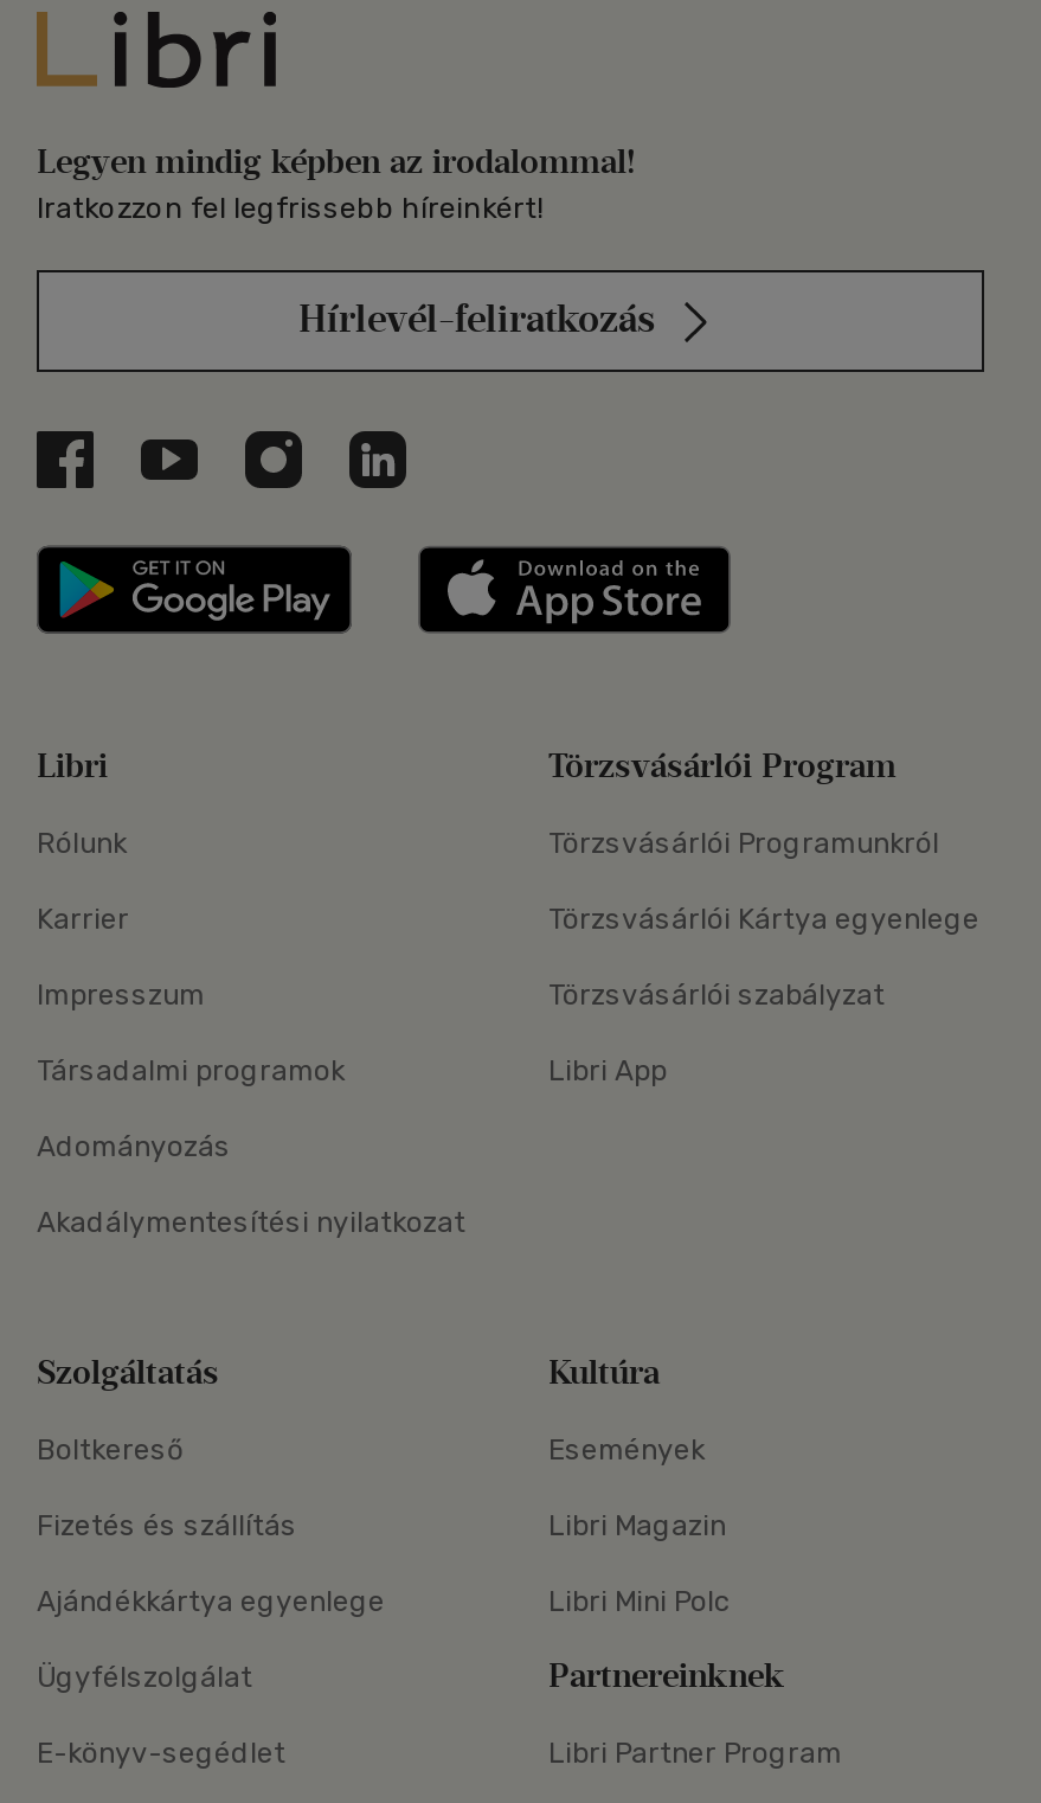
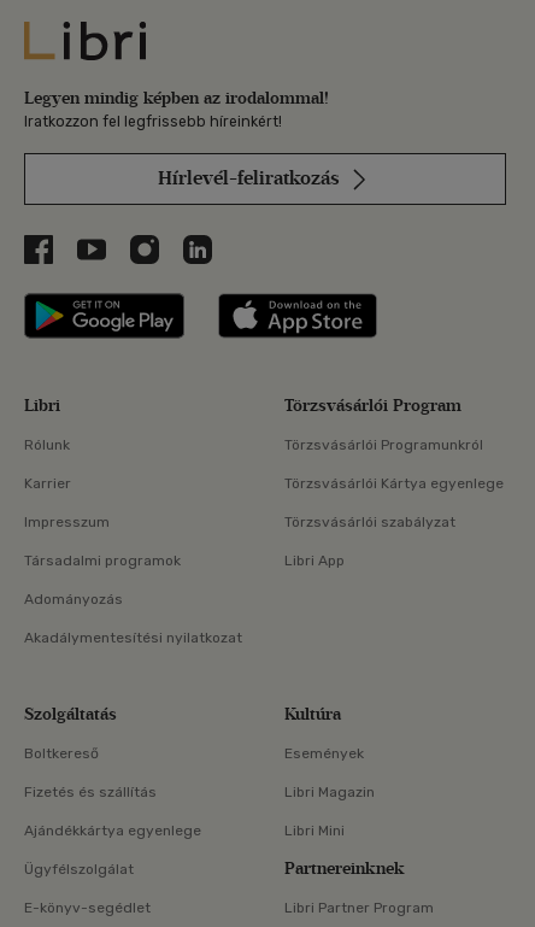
- Libri Mini Polc
+ Libri Mini
